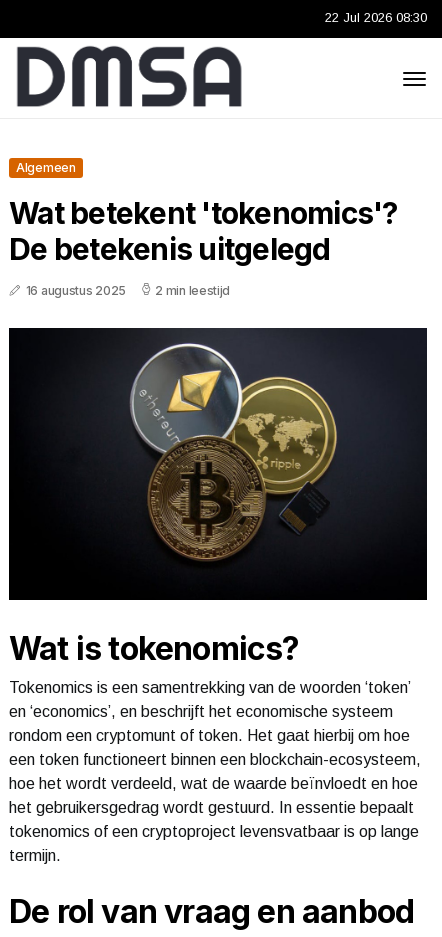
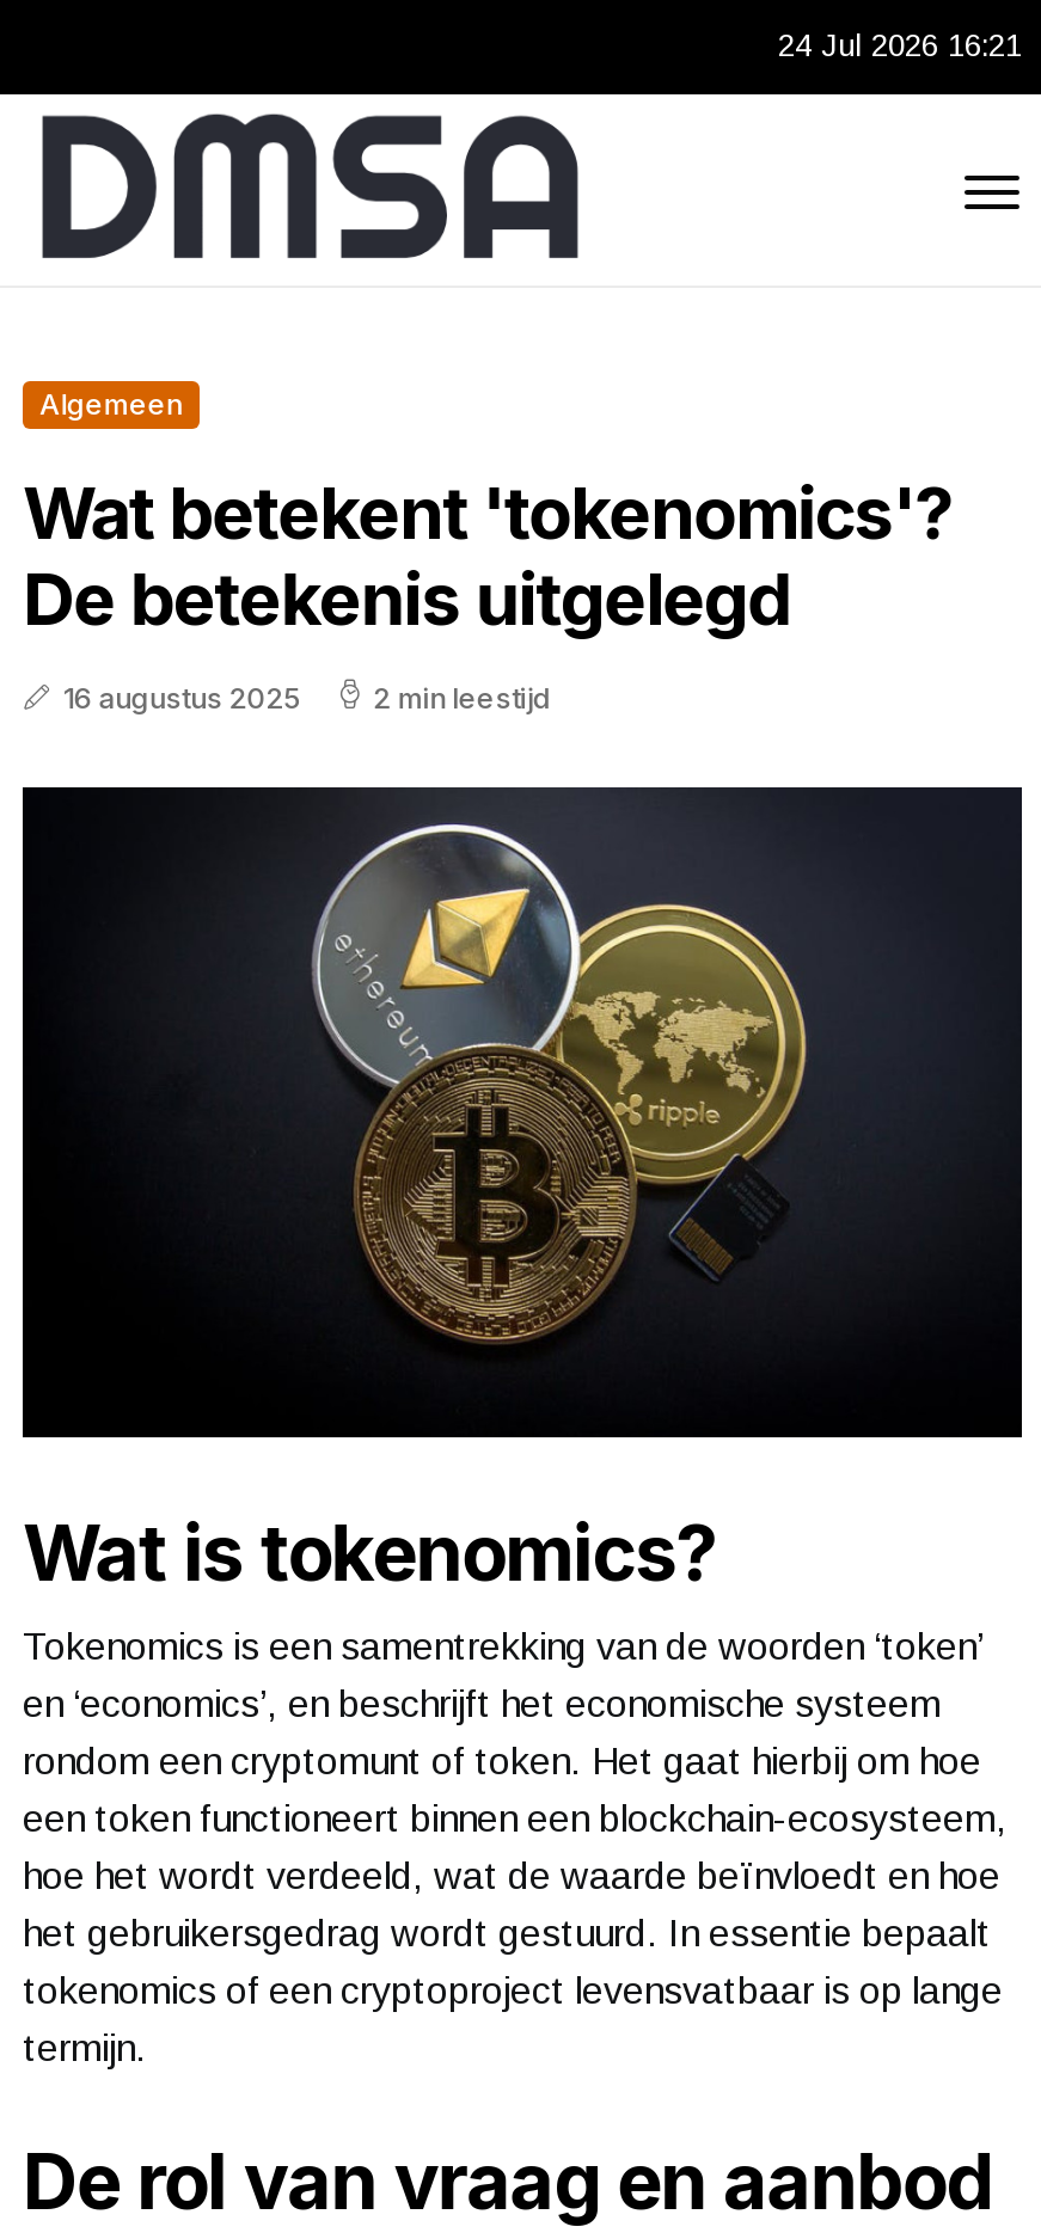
- 22 Jul 2026 08:30
+ 24 Jul 2026 16:21
